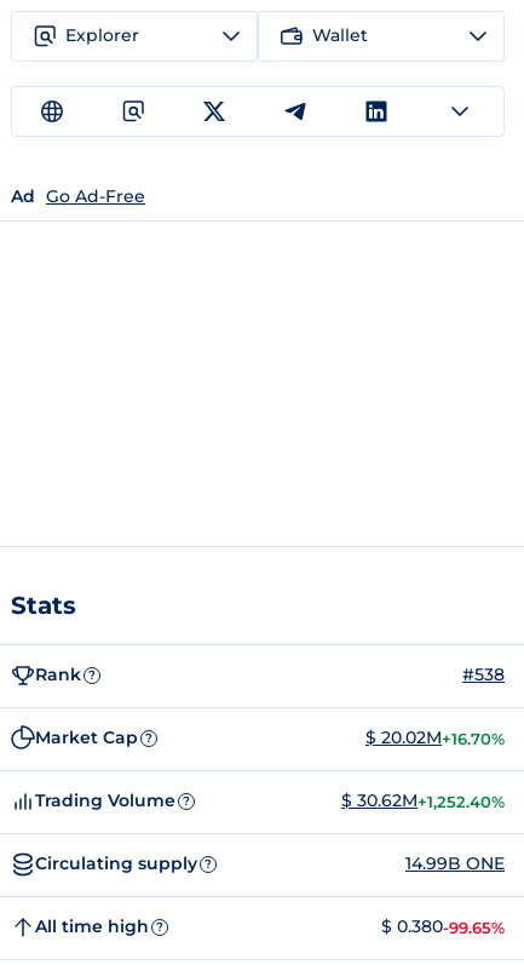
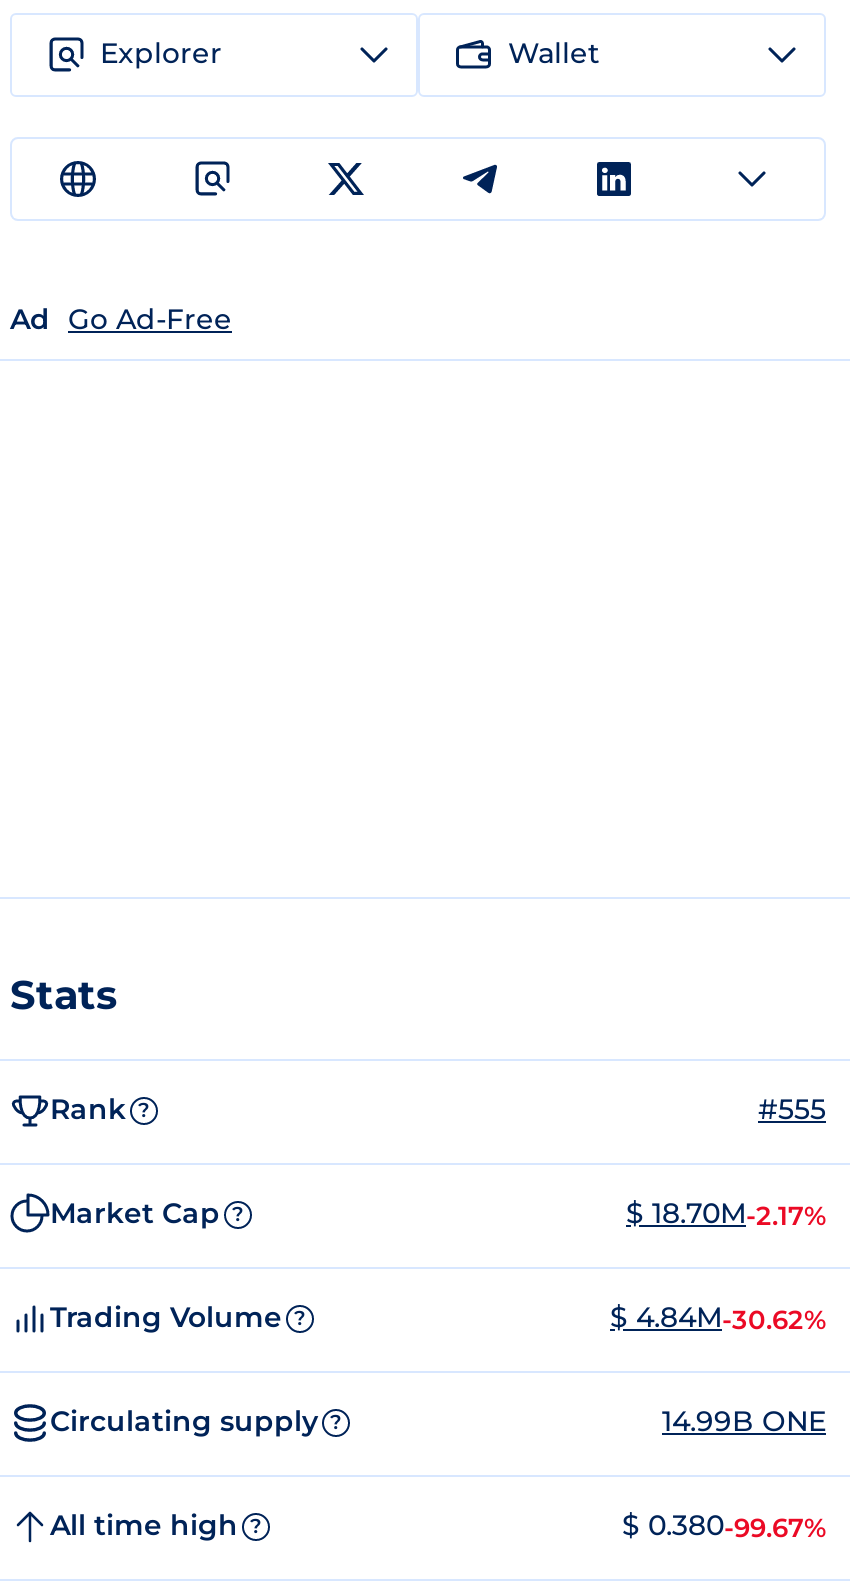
- #538
+ #555

- $ 20.02M+16.70%
+ $ 18.70M-2.17%

- $ 30.62M+1,252.40%
+ $ 4.84M-30.62%

- $ 0.380-99.65%
+ $ 0.380-99.67%
